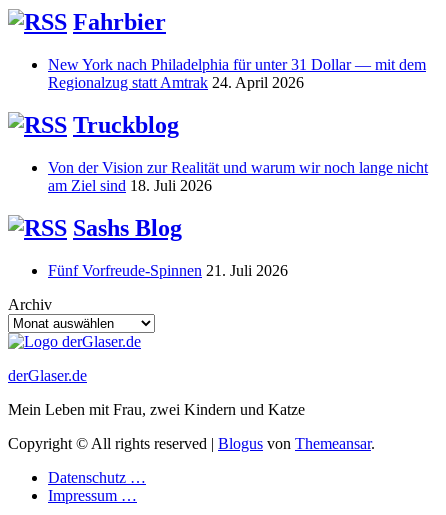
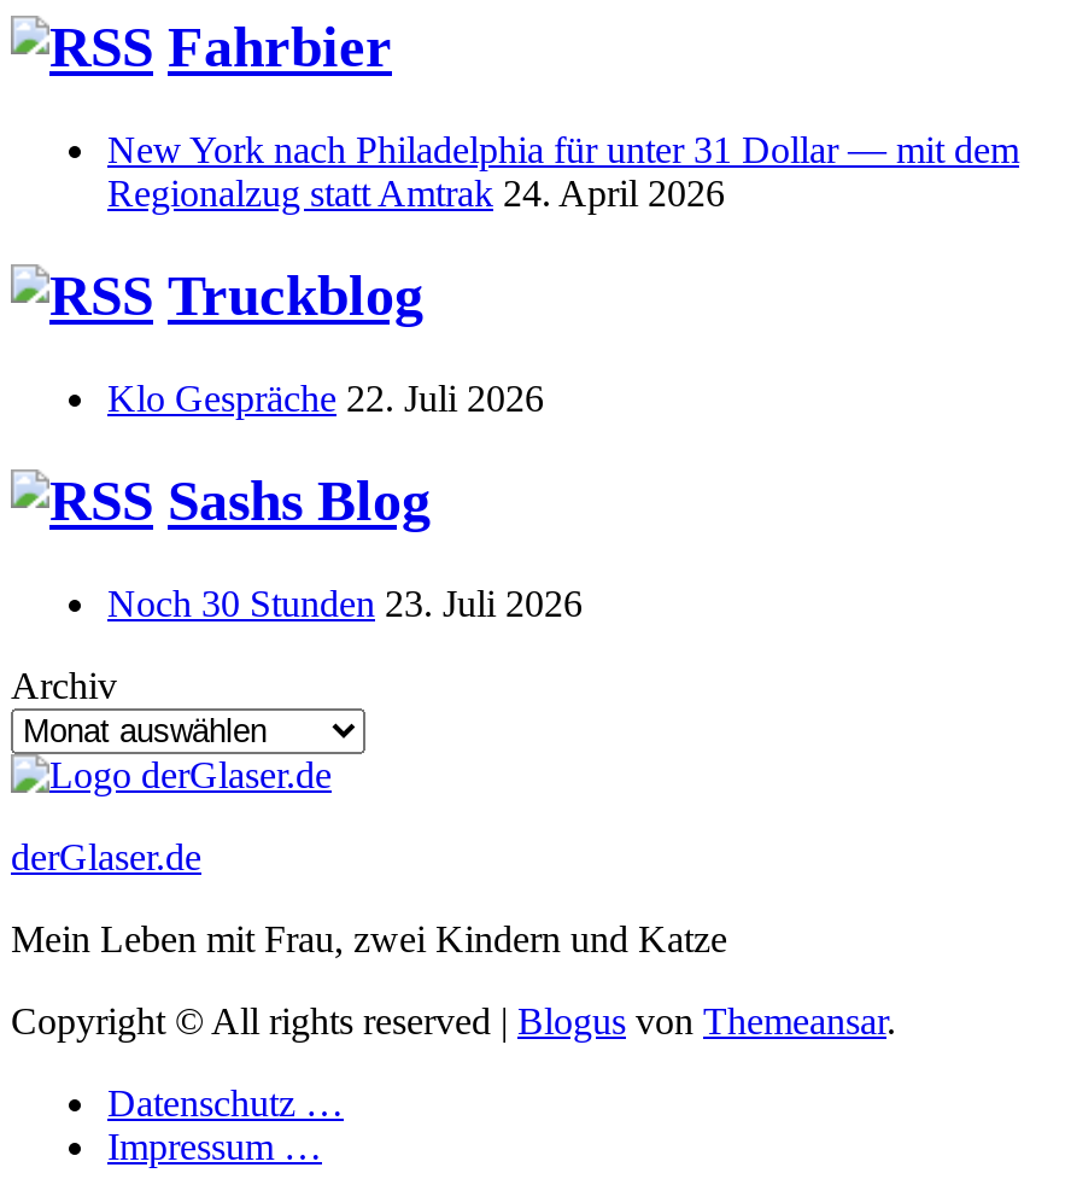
- Von der Vision zur Realität und warum wir noch lange nicht
- am Ziel sind 18. Juli 2026
+ Klo Gespräche 22. Juli 2026

- Fünf Vorfreude-Spinnen 21. Juli 2026
+ Noch 30 Stunden 23. Juli 2026
